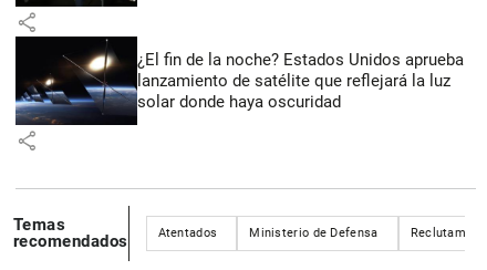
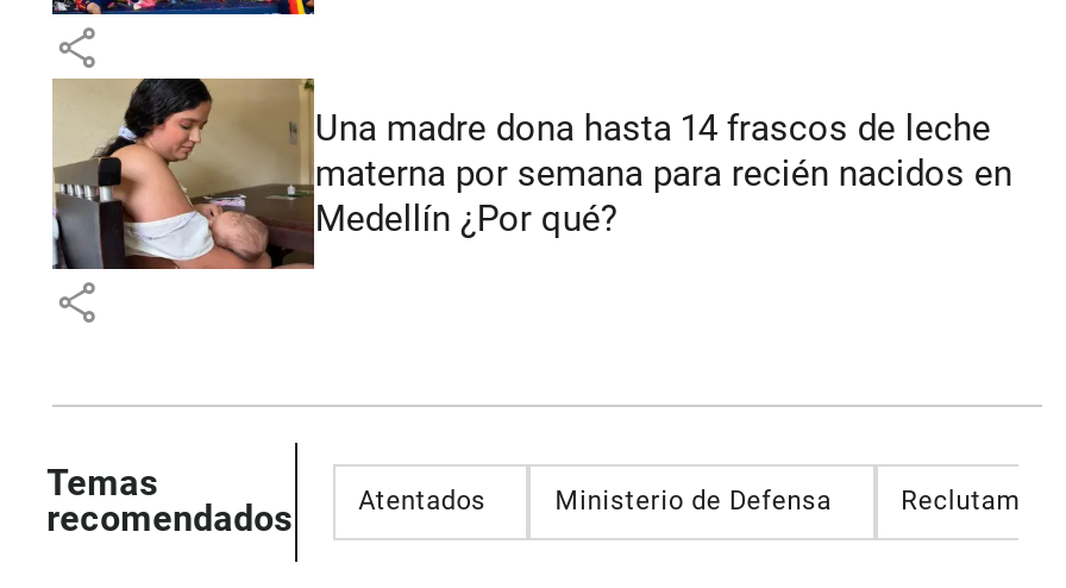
- [image]
- ¿El fin de la noche? Estados Unidos aprueba
- lanzamiento de satélite que reflejará la luz
- solar donde haya oscuridad
+ [image]
+ Una madre dona hasta 14 frascos de leche
+ materna por semana para recién nacidos en
+ Medellín ¿Por qué?
